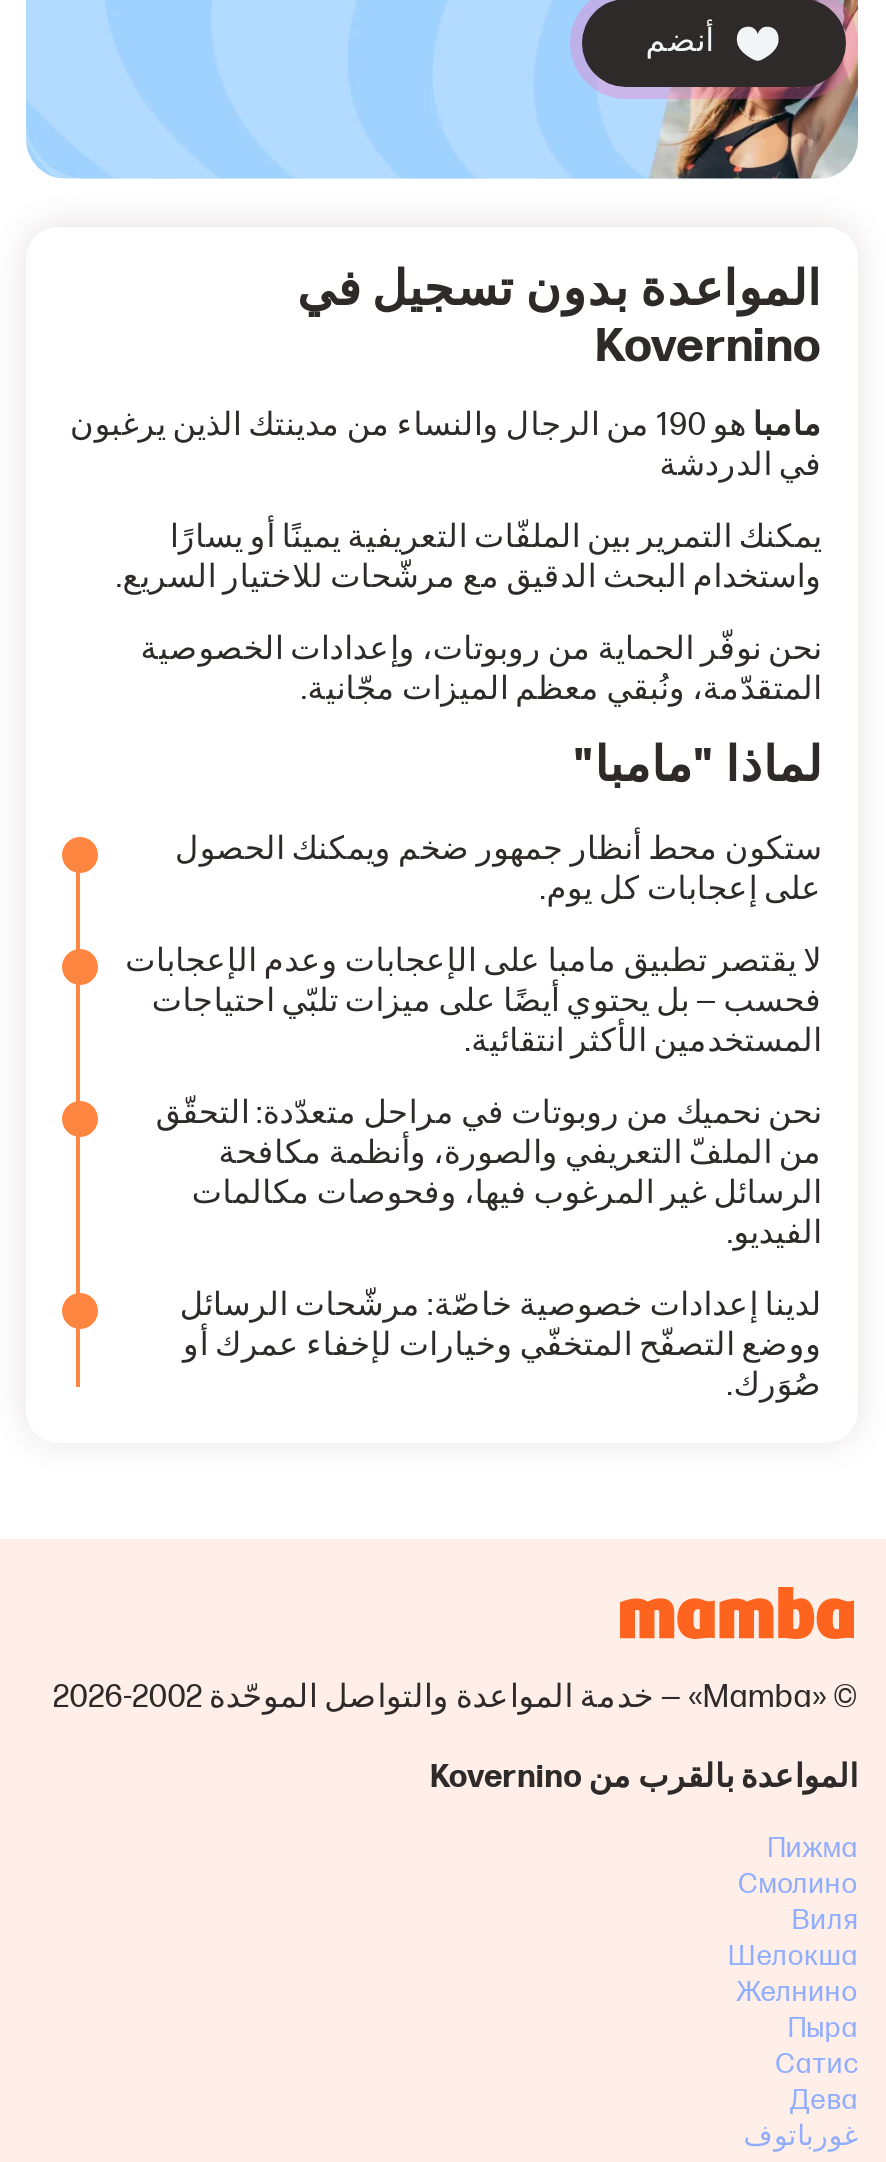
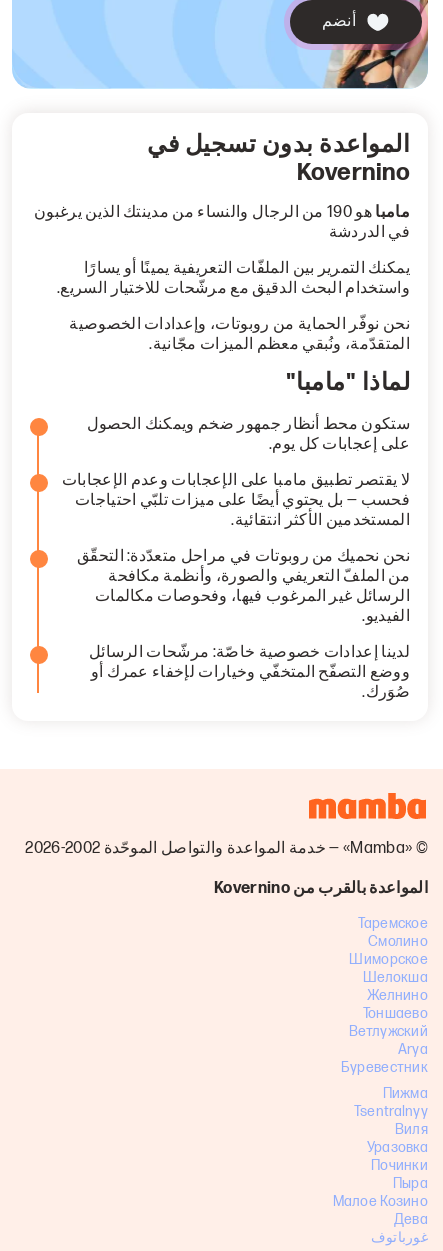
- Пижма
+ Таремское

- Виля
+ Шиморское

+ Тоншаево
+ Ветлужский
+ Arya
+ Буревестник
+ Пижма
+ Tsentralnyy
+ Виля
+ Уразовка
+ Починки

- Сатис
+ Малое Козино
